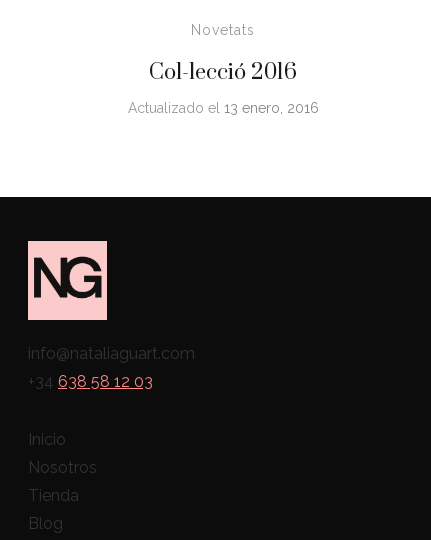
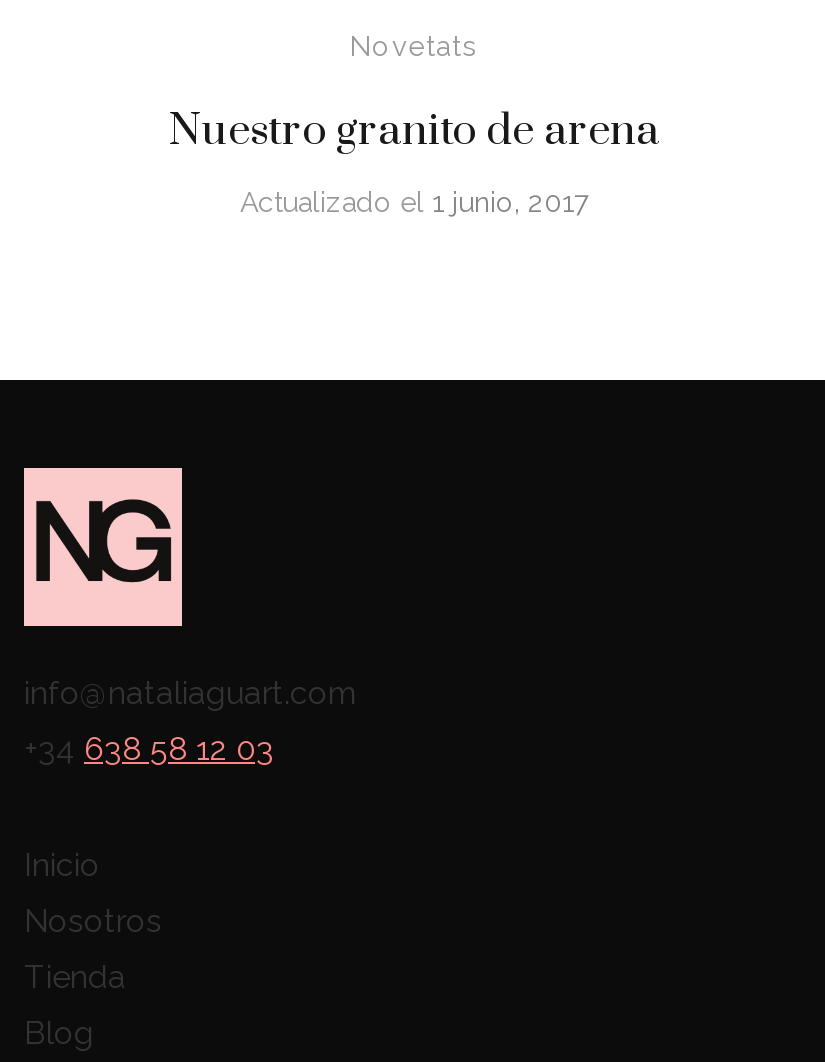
- Col-lecció 2016
+ Nuestro granito de arena

- Actualizado el 13 enero, 2016
+ Actualizado el 1 junio, 2017
